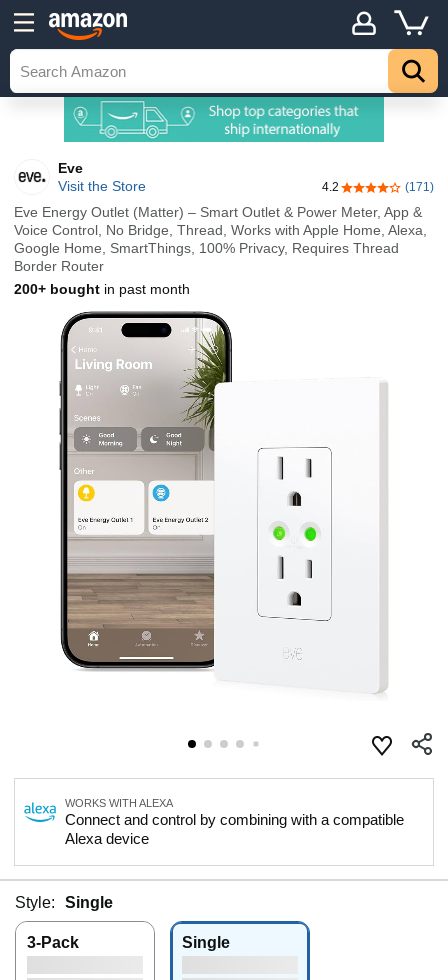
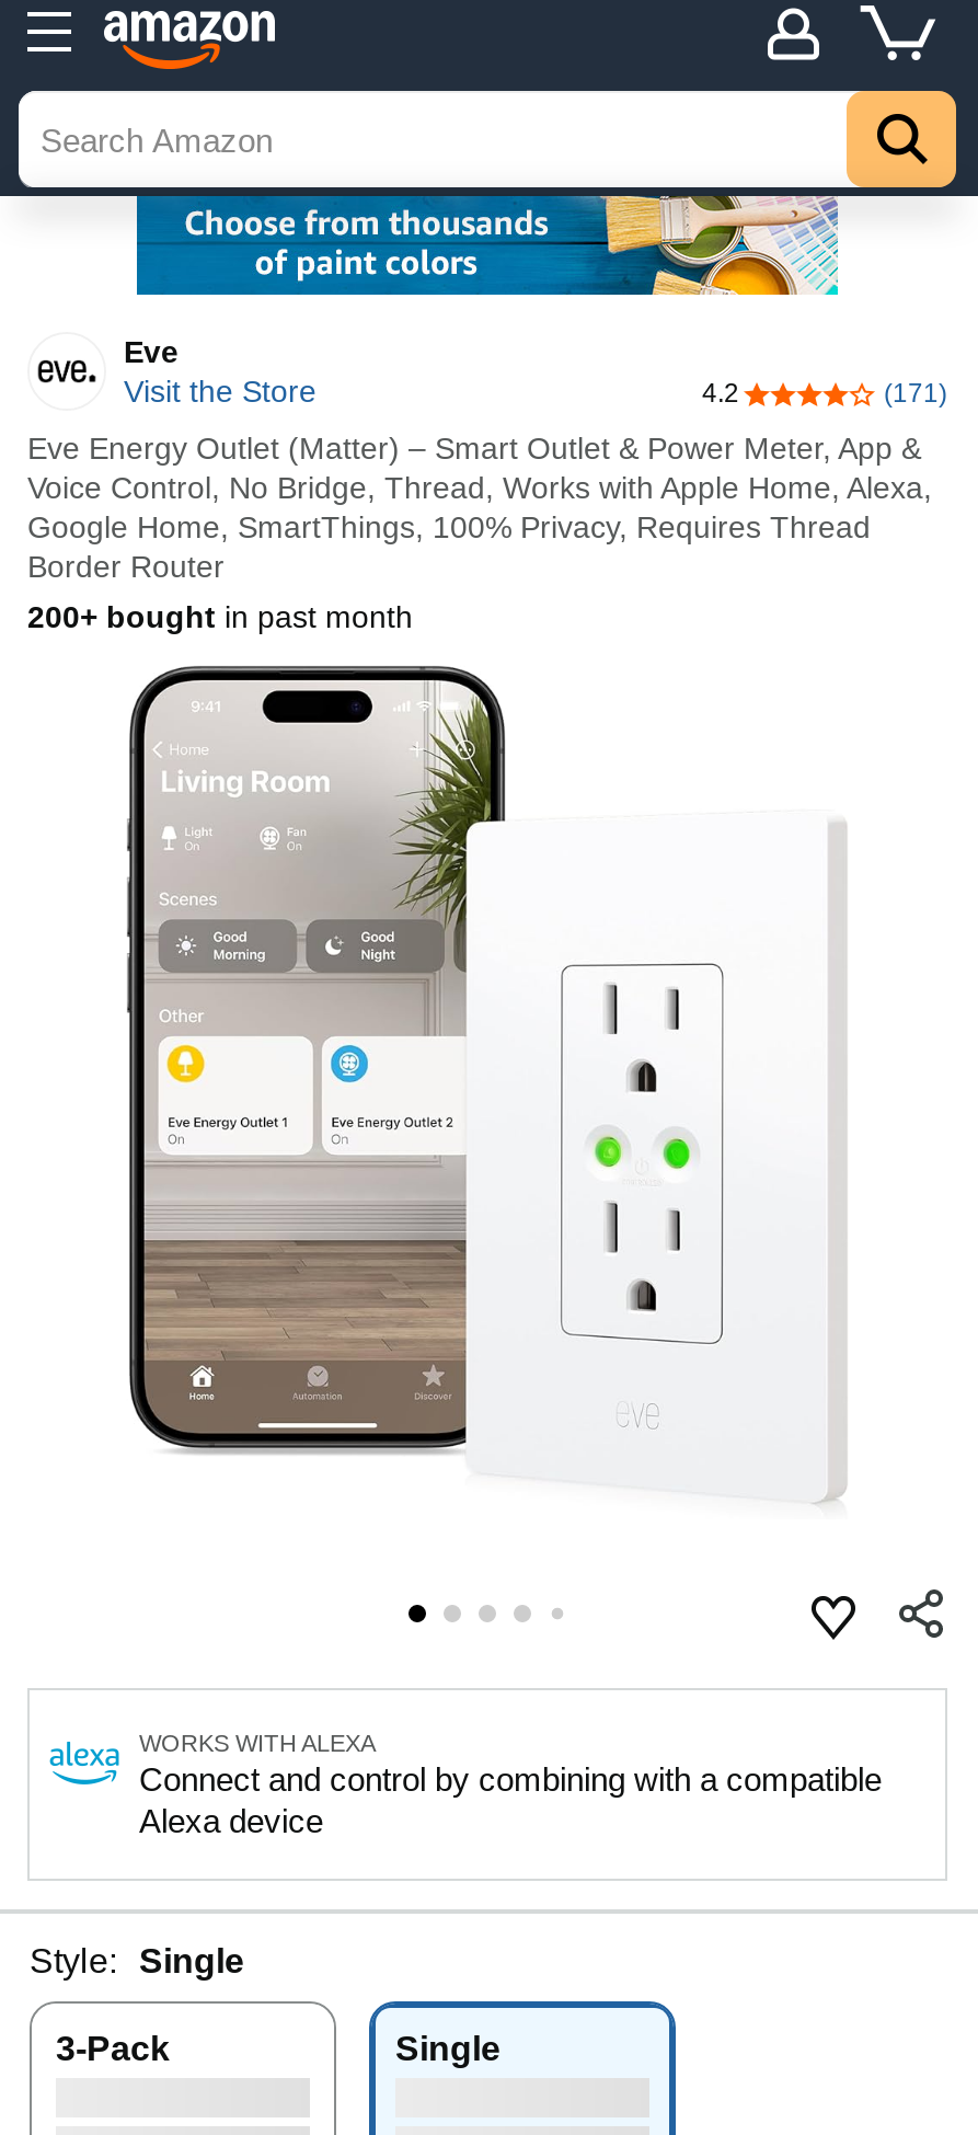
- [image]
+ [image]
